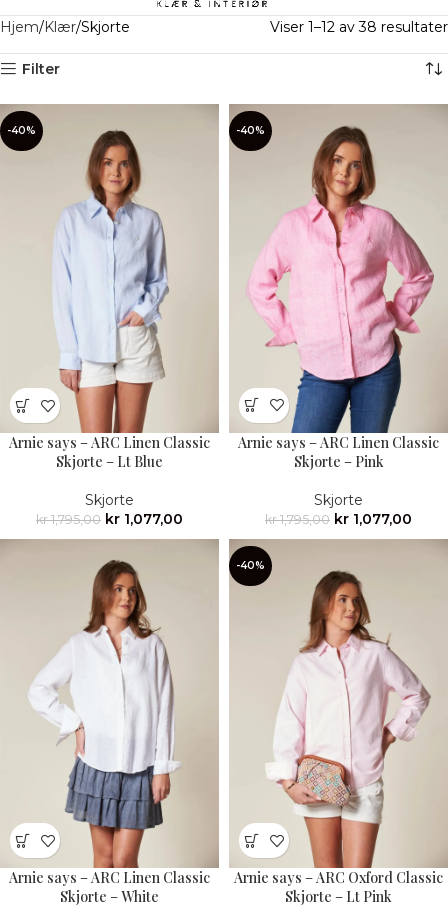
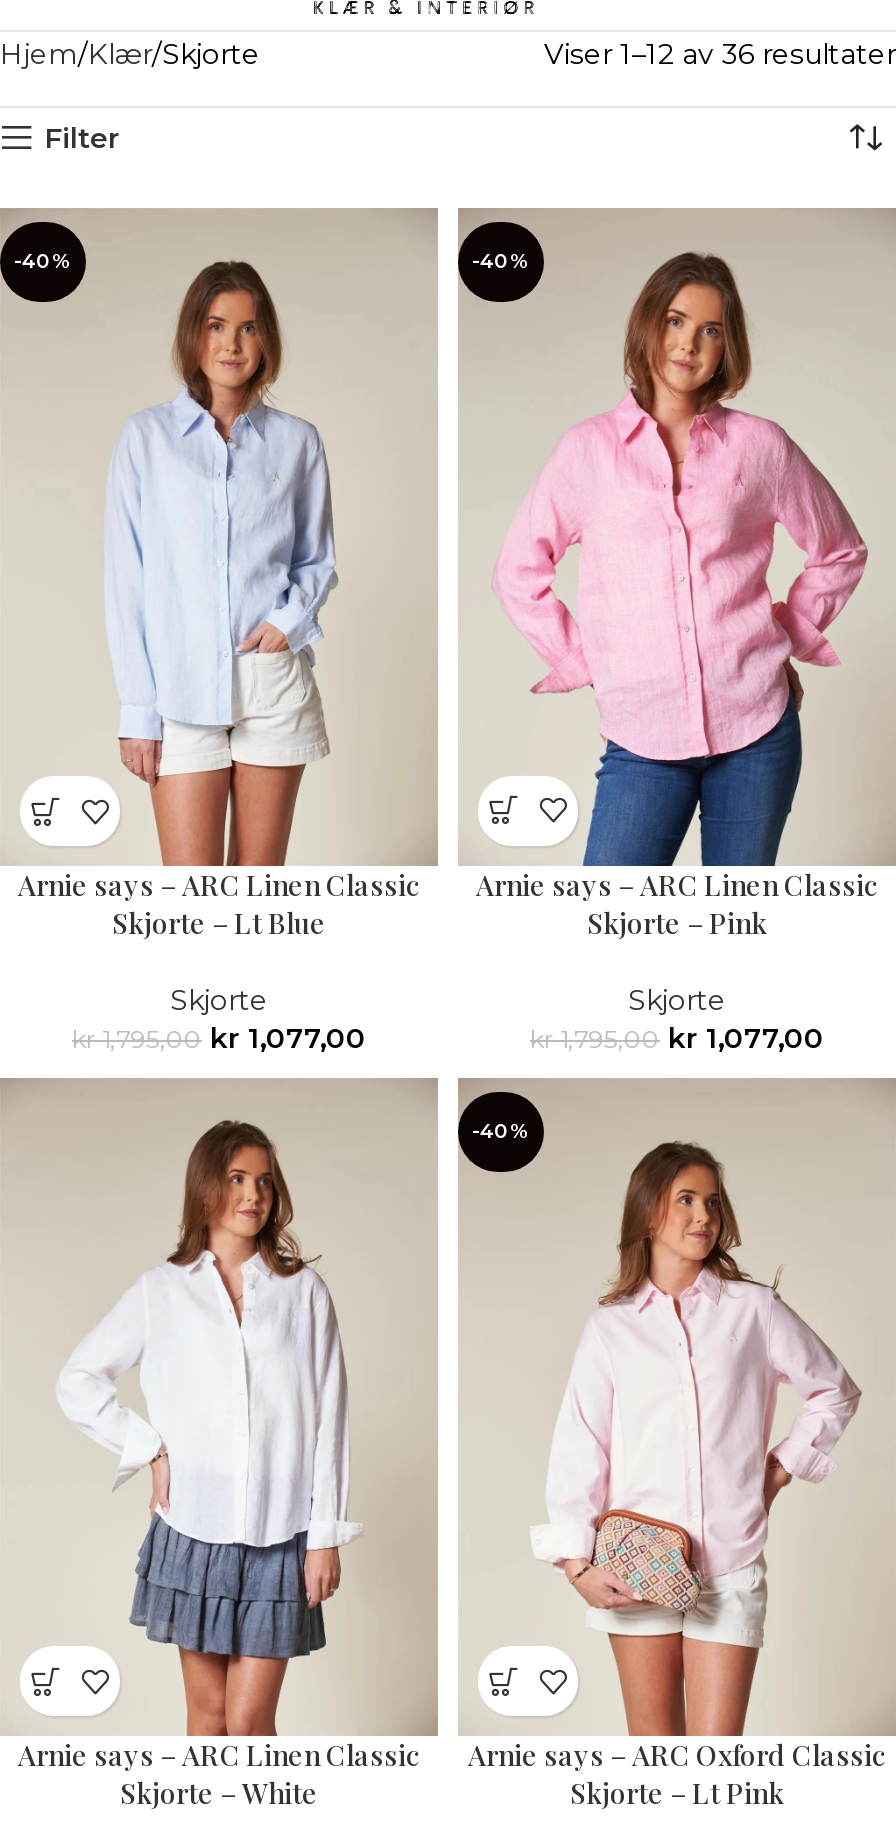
- Viser 1–12 av 38 resultater
+ Viser 1–12 av 36 resultater
